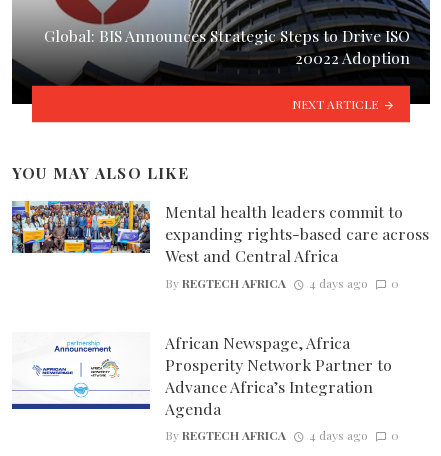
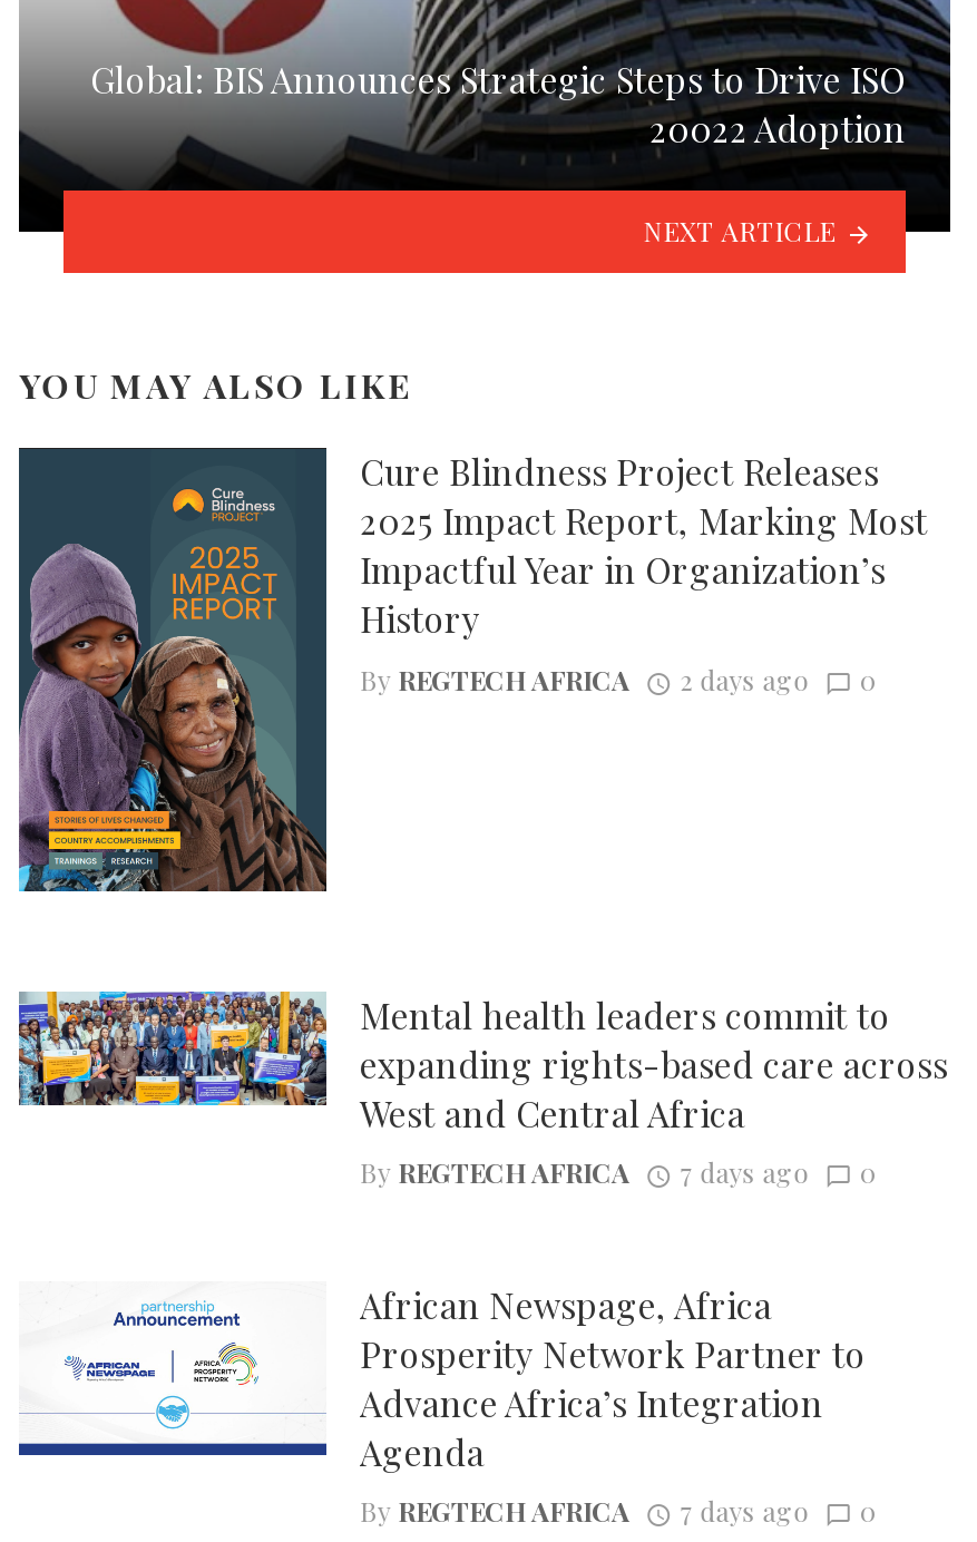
+ [image]
+ Cure Blindness Project Releases
+ 2025 Impact Report, Marking Most
+ Impactful Year in Organization’s
+ History
+ By REGTECH AFRICA
+ 2 days ago
+ 0

- 4 days ago
+ 7 days ago

- 4 days ago
+ 7 days ago
